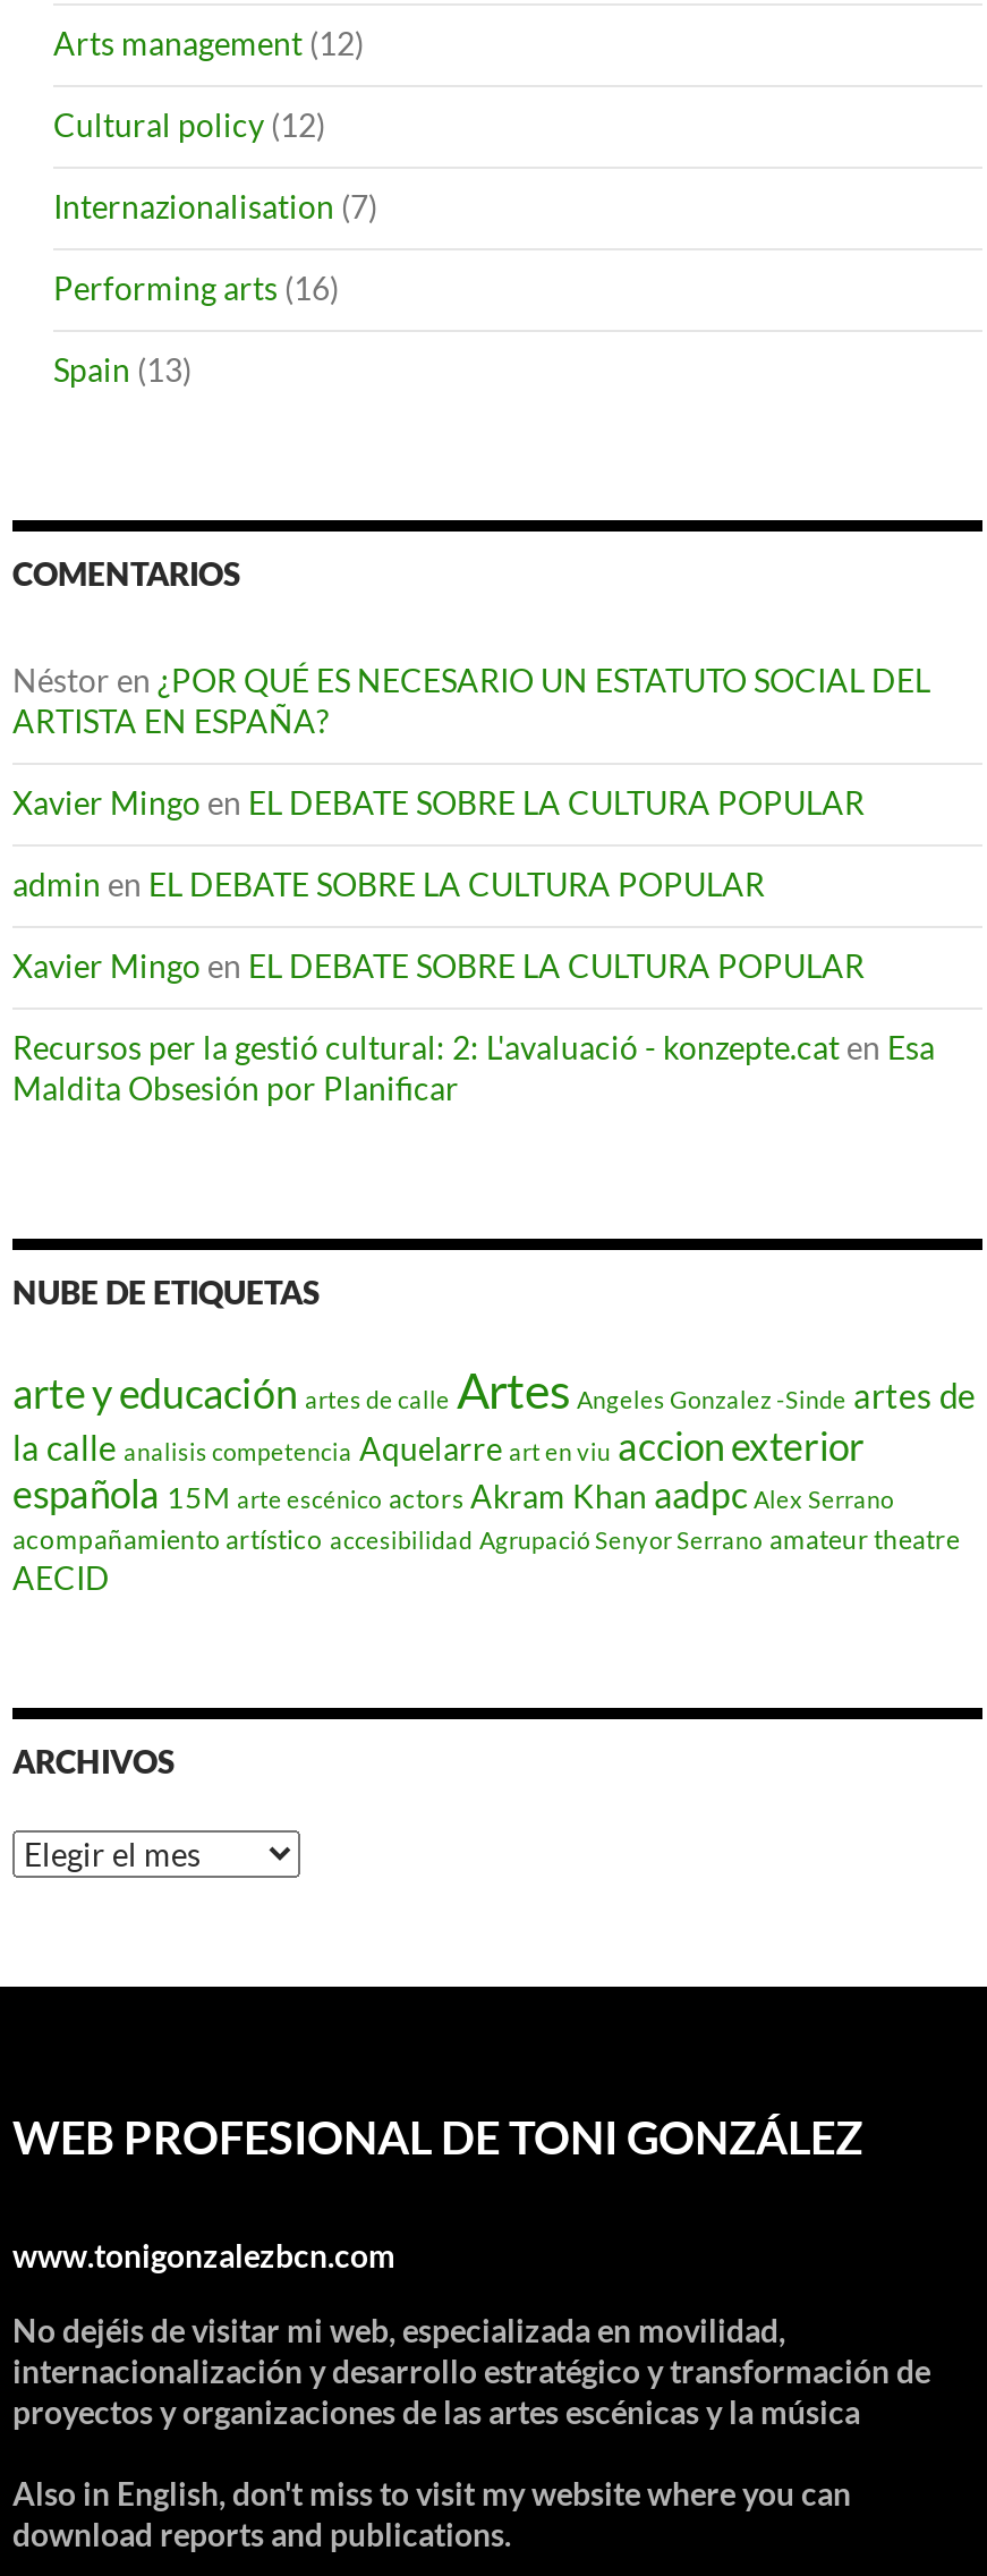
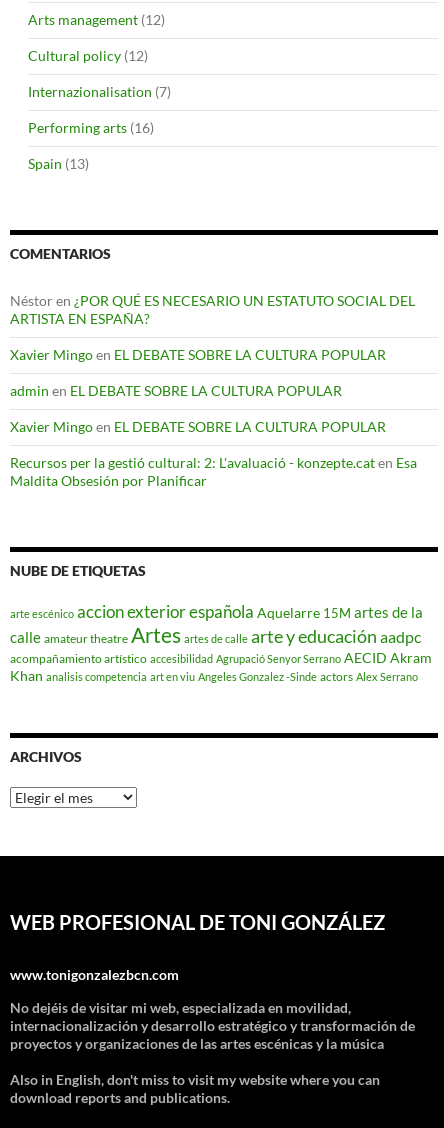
- arte y educación artes de calle Artes Angeles Gonzalez -Sinde artes de
- la calle analisis competencia Aquelarre art en viu accion exterior
- española 15M arte escénico actors Akram Khan aadpc Alex Serrano
- acompañamiento artístico accesibilidad Agrupació Senyor Serrano amateur theatre
- AECID
+ arte escénico accion exterior española Aquelarre 15M artes de la
+ calle amateur theatre Artes artes de calle arte y educación aadpc
+ acompañamiento artístico accesibilidad Agrupació Senyor Serrano AECID Akram
+ Khan analisis competencia art en viu Angeles Gonzalez -Sinde actors Alex Serrano
